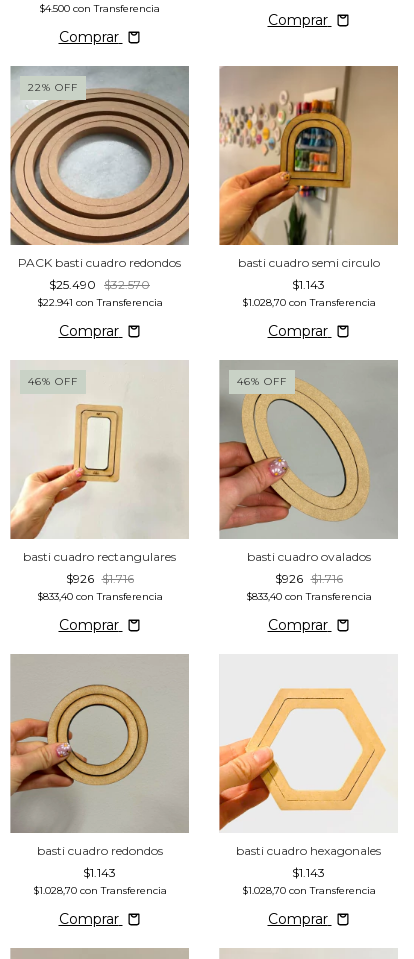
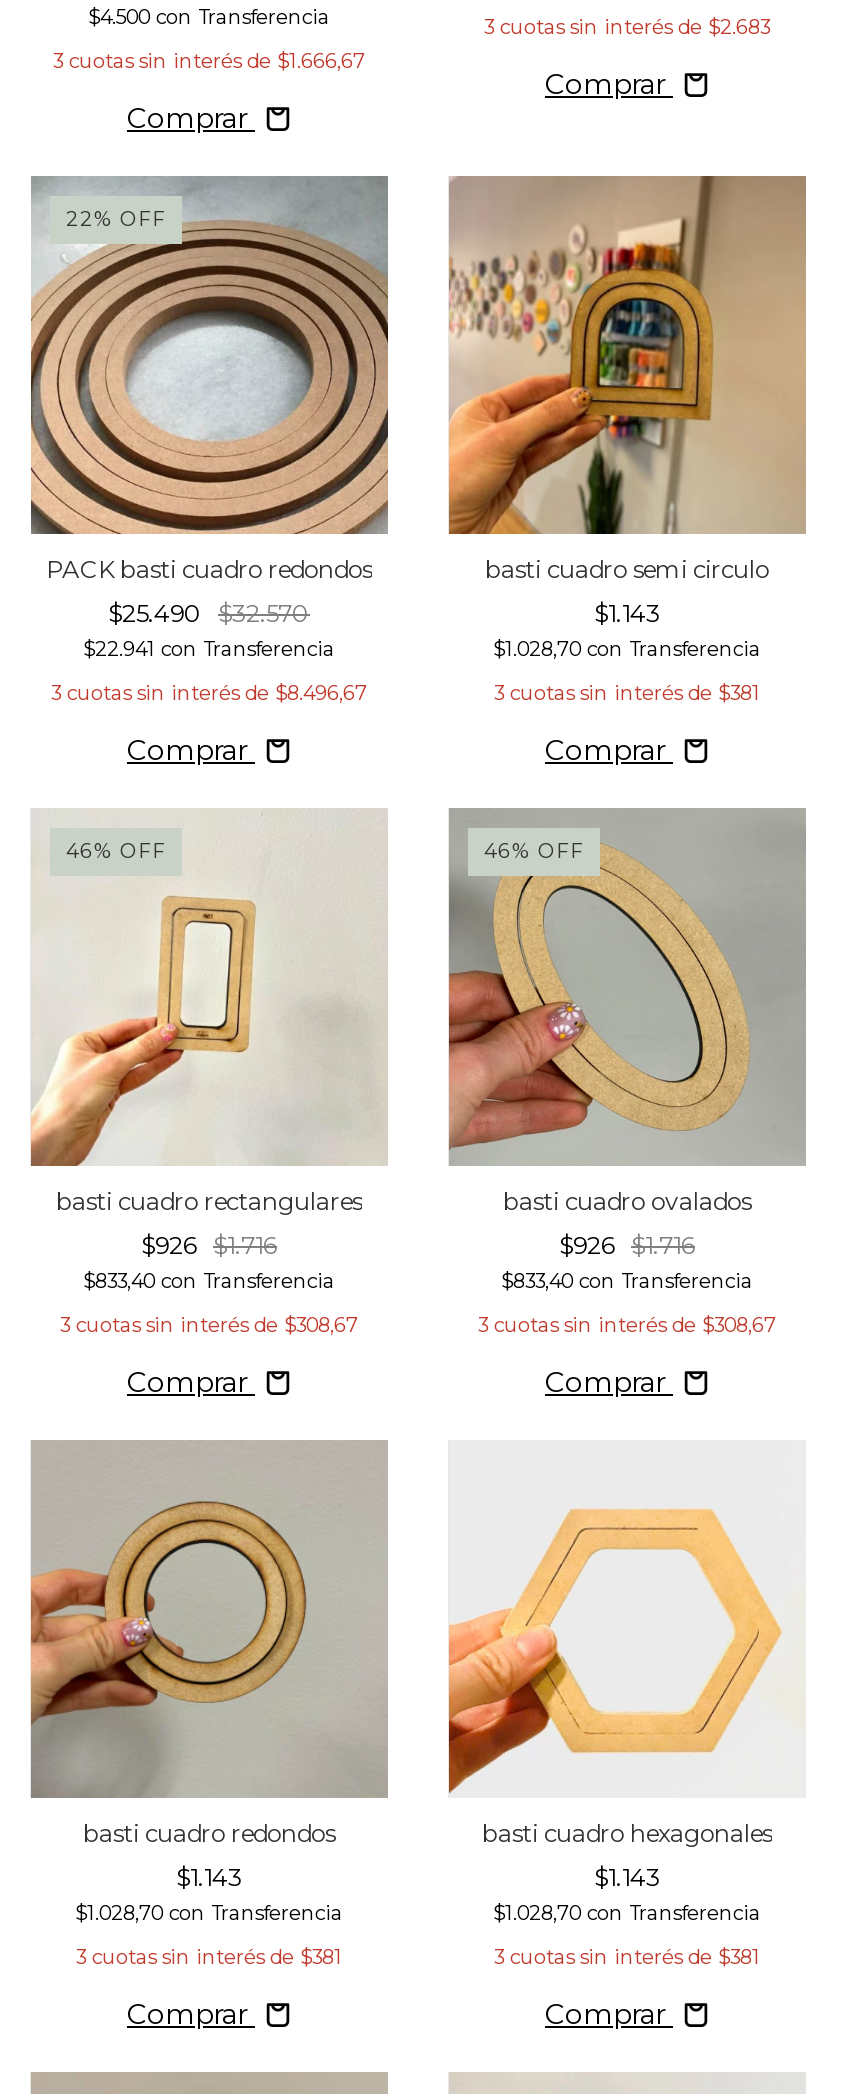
+ 3 cuotas sin interés de $1.666,67

+ 3 cuotas sin interés de $2.683

+ 3 cuotas sin interés de $8.496,67

+ 3 cuotas sin interés de $381

+ 3 cuotas sin interés de $308,67

+ 3 cuotas sin interés de $308,67

+ 3 cuotas sin interés de $381

+ 3 cuotas sin interés de $381
